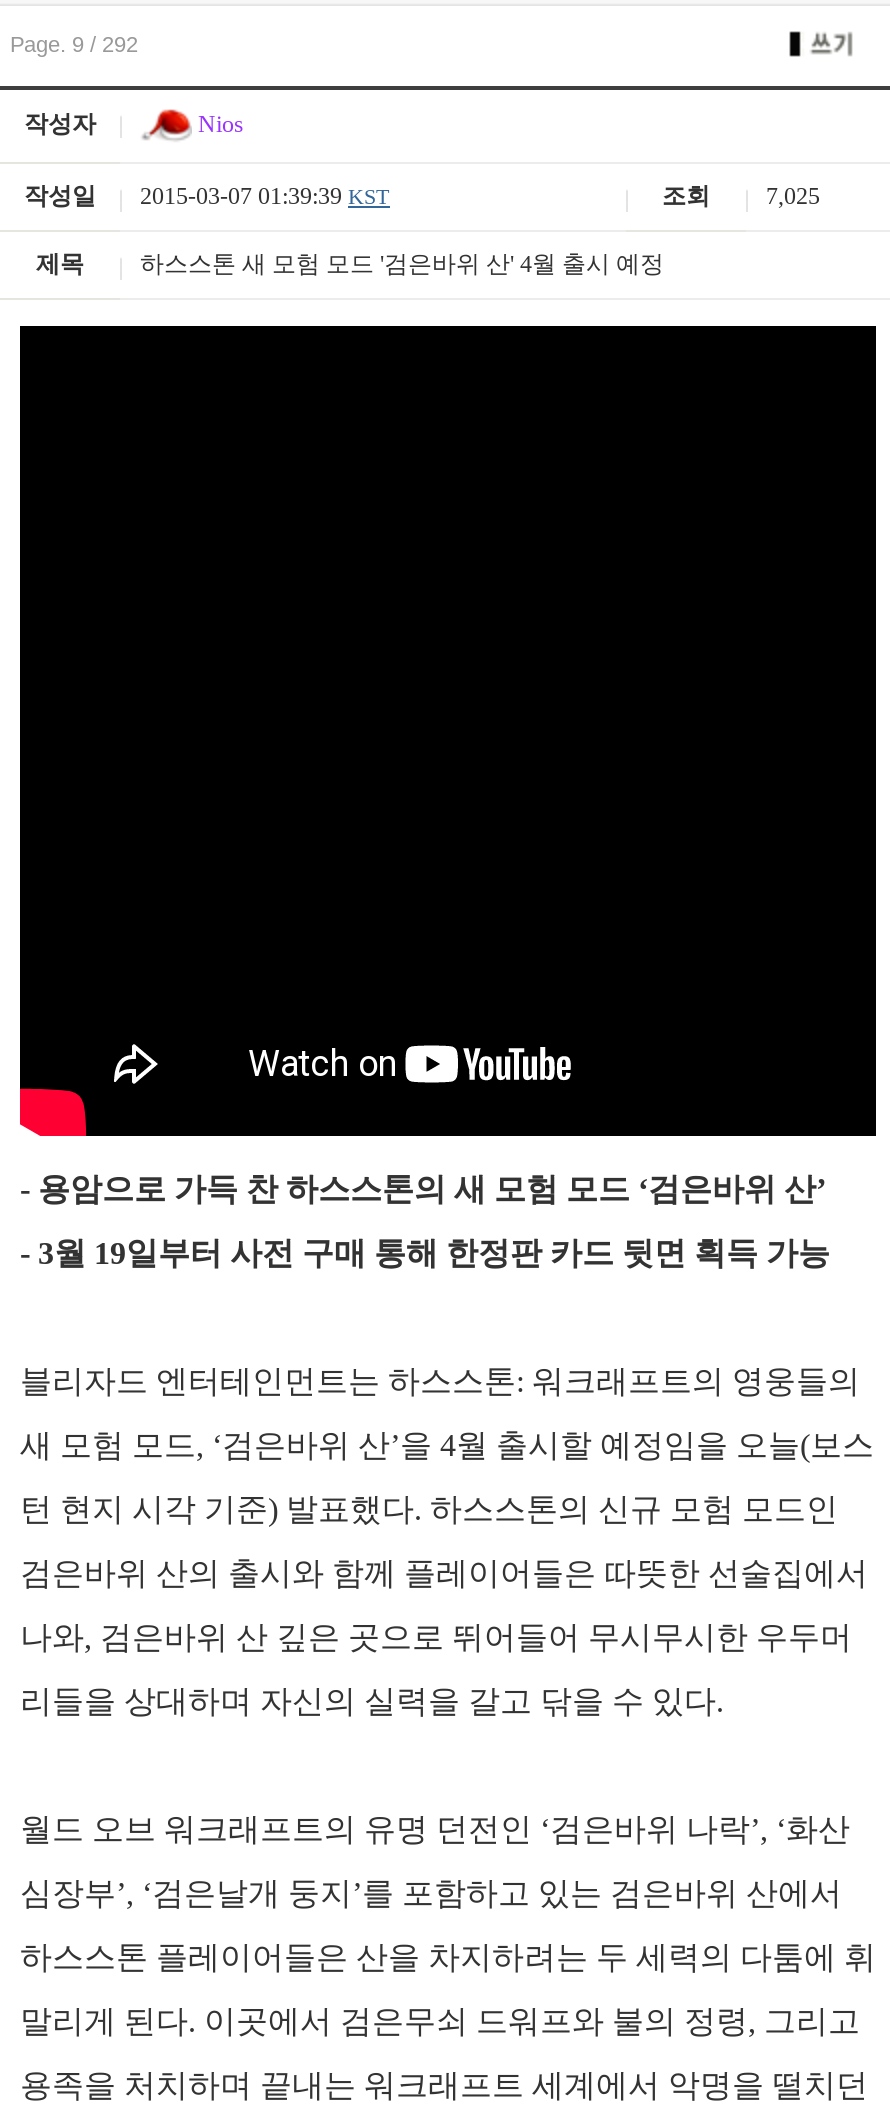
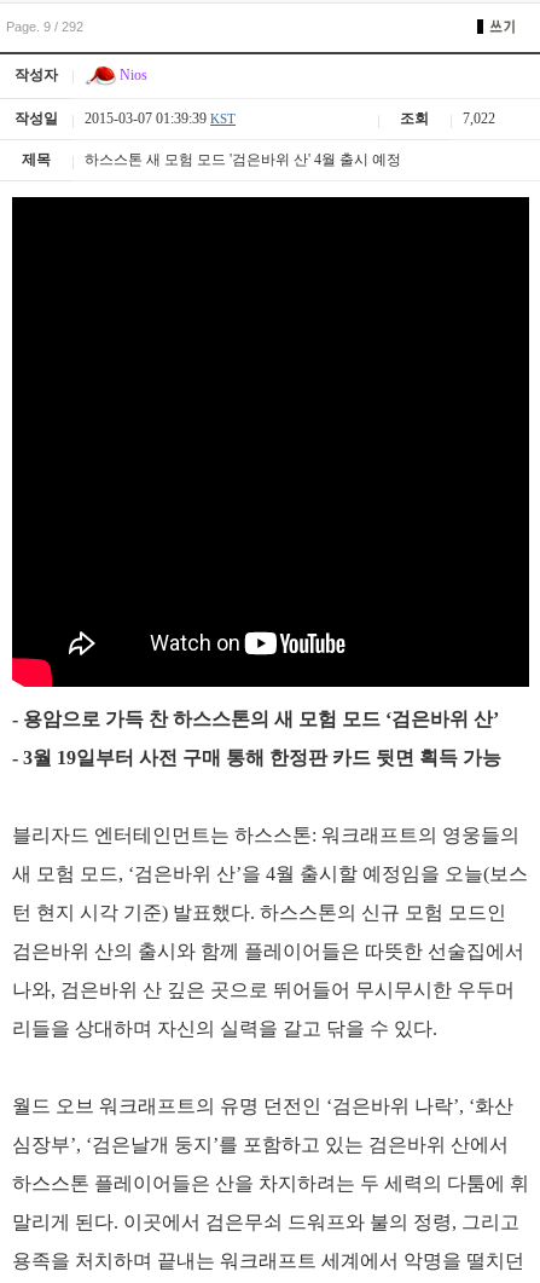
- 조회 7,025
+ 조회 7,022
